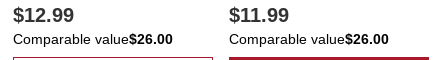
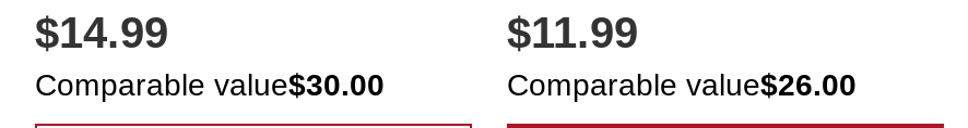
- $12.99
+ $14.99

- Comparable value$26.00
+ Comparable value$30.00
